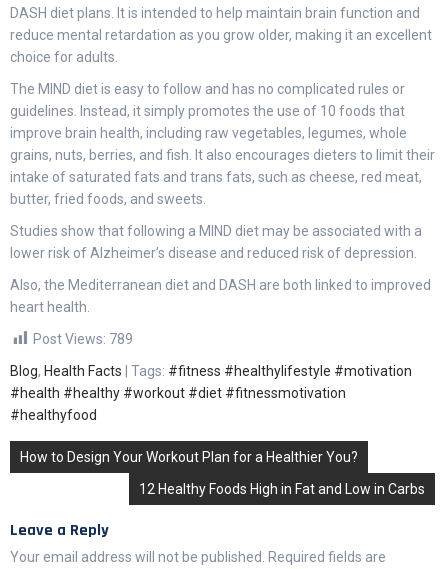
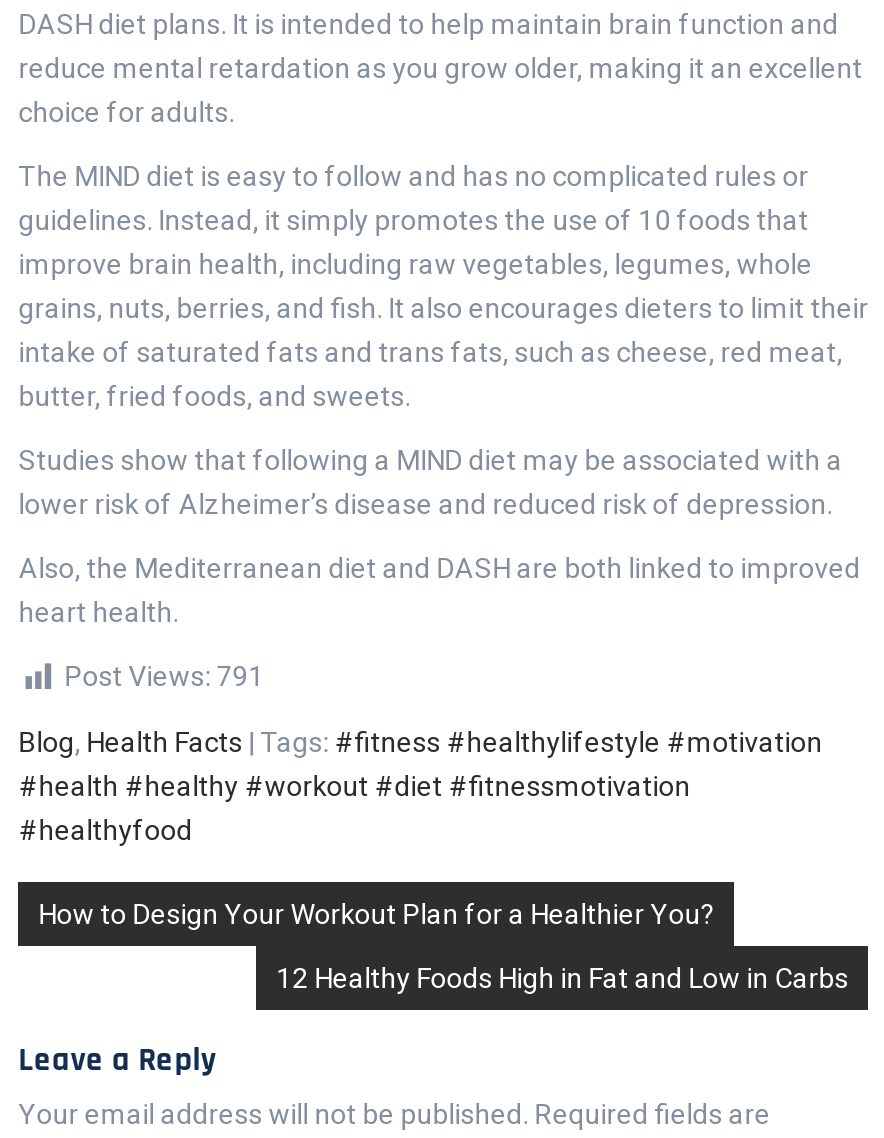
- Post Views: 789
+ Post Views: 791
